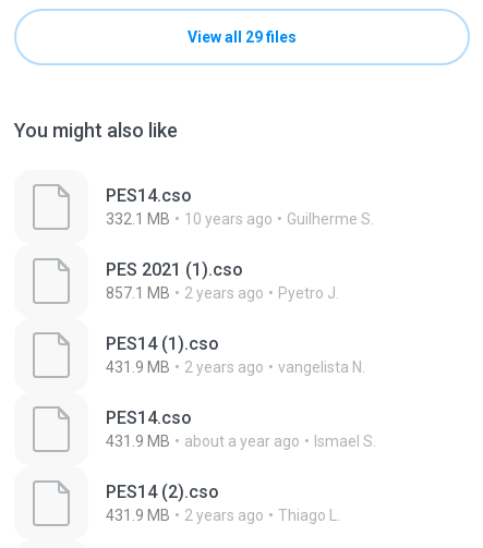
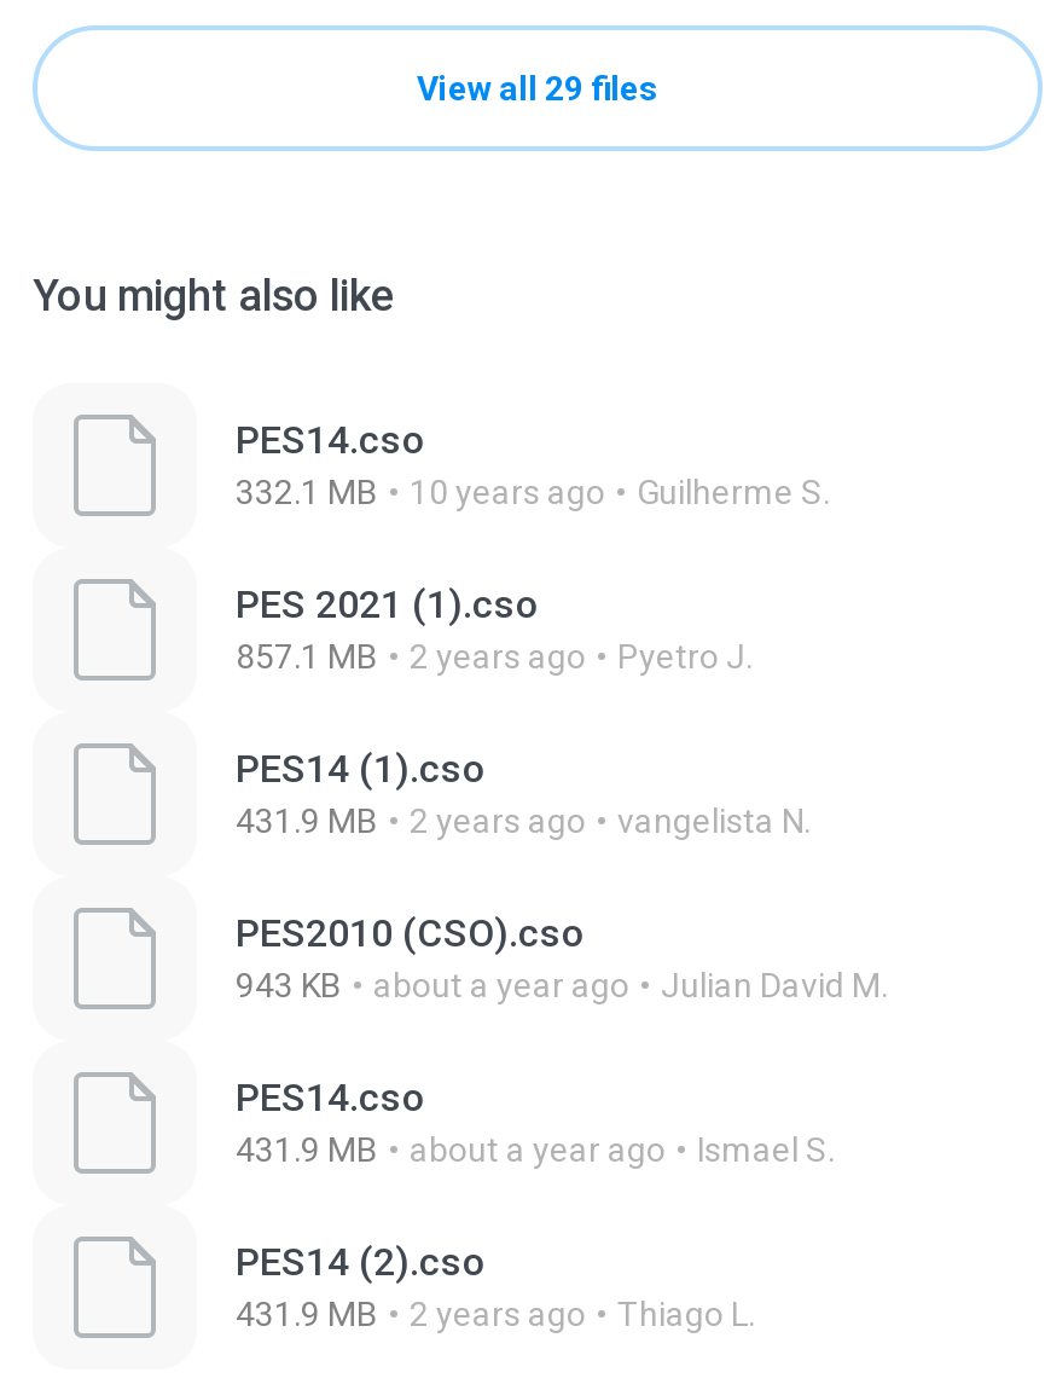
+ PES2010 (CSO).cso
+ 943 KB
+ about a year ago
+ Julian David M.
